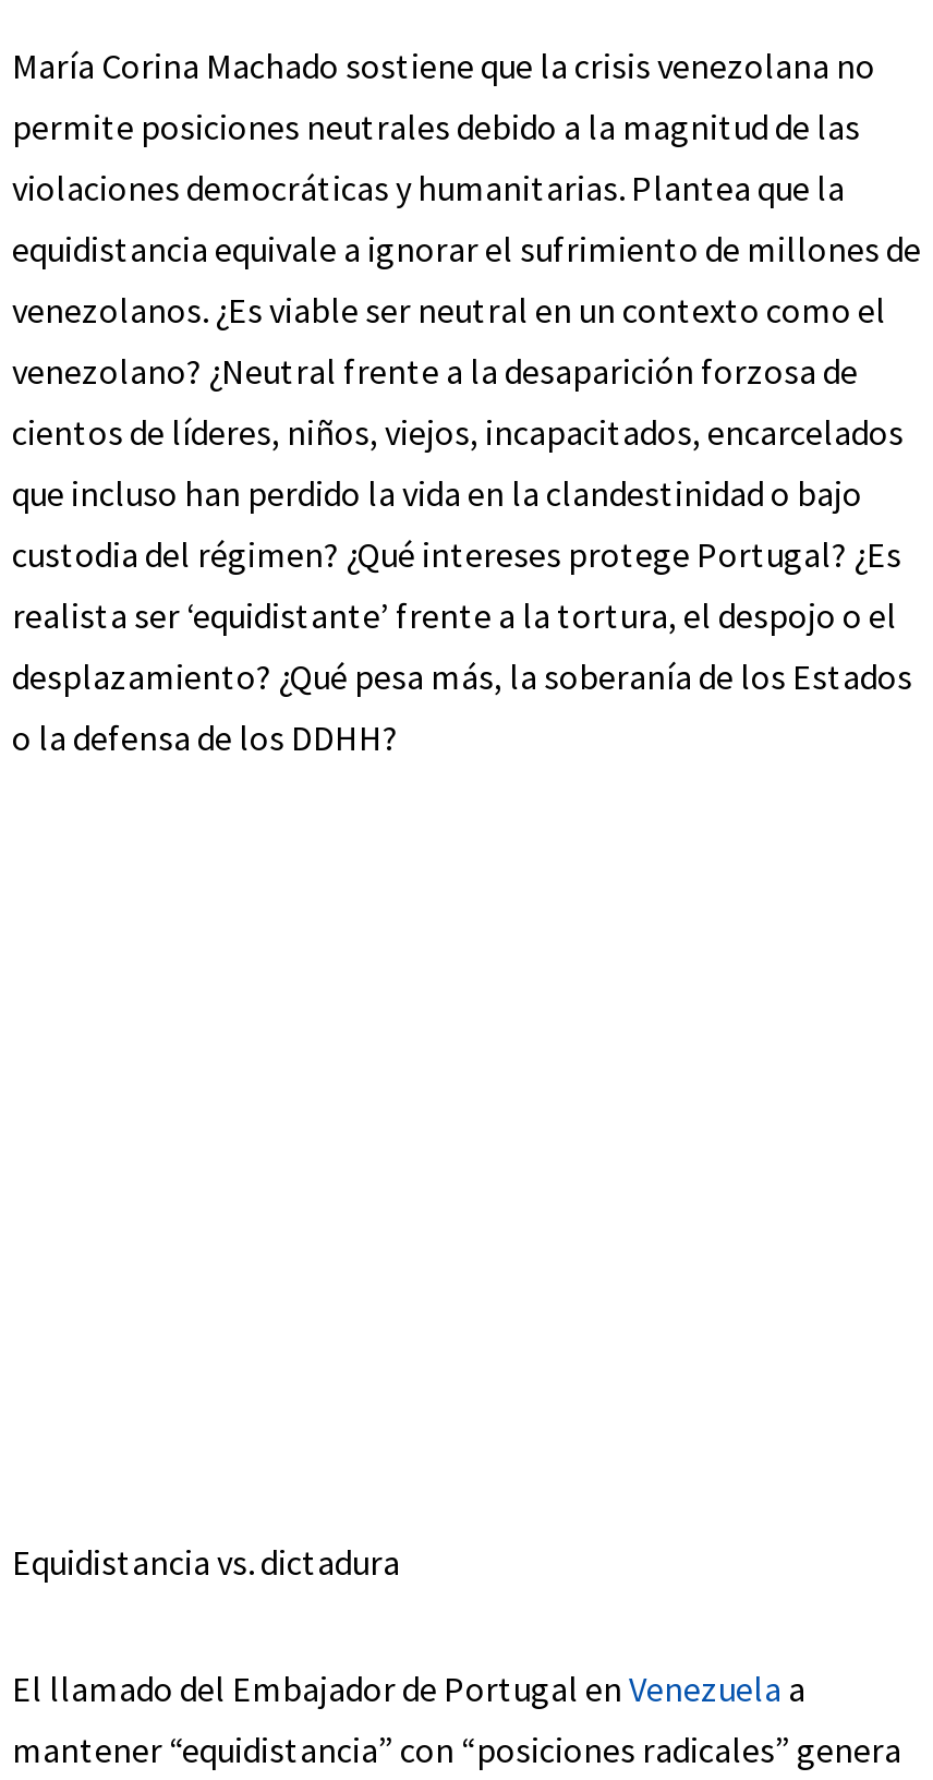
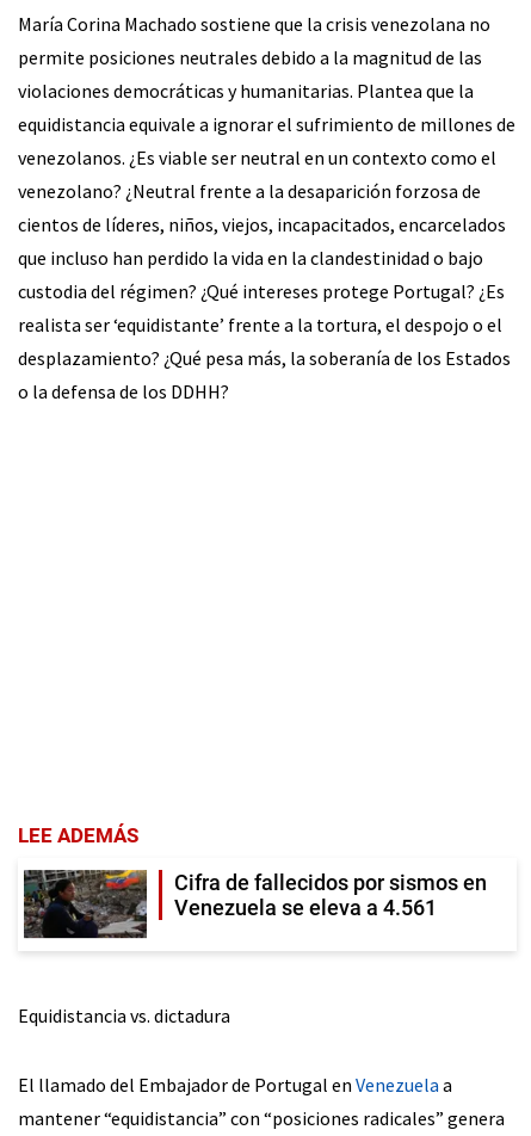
+ [image]
+ LEE ADEMÁS
+ Cifra de fallecidos por sismos en
+ Venezuela se eleva a 4.561
